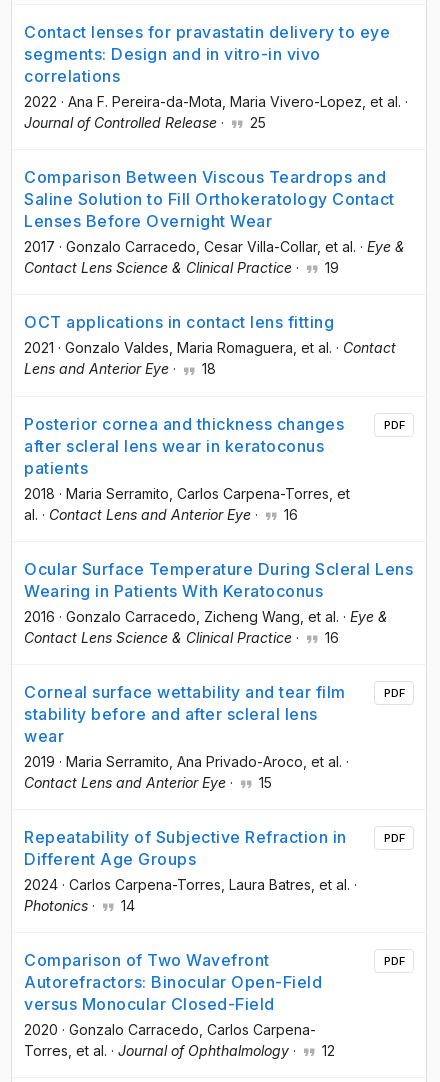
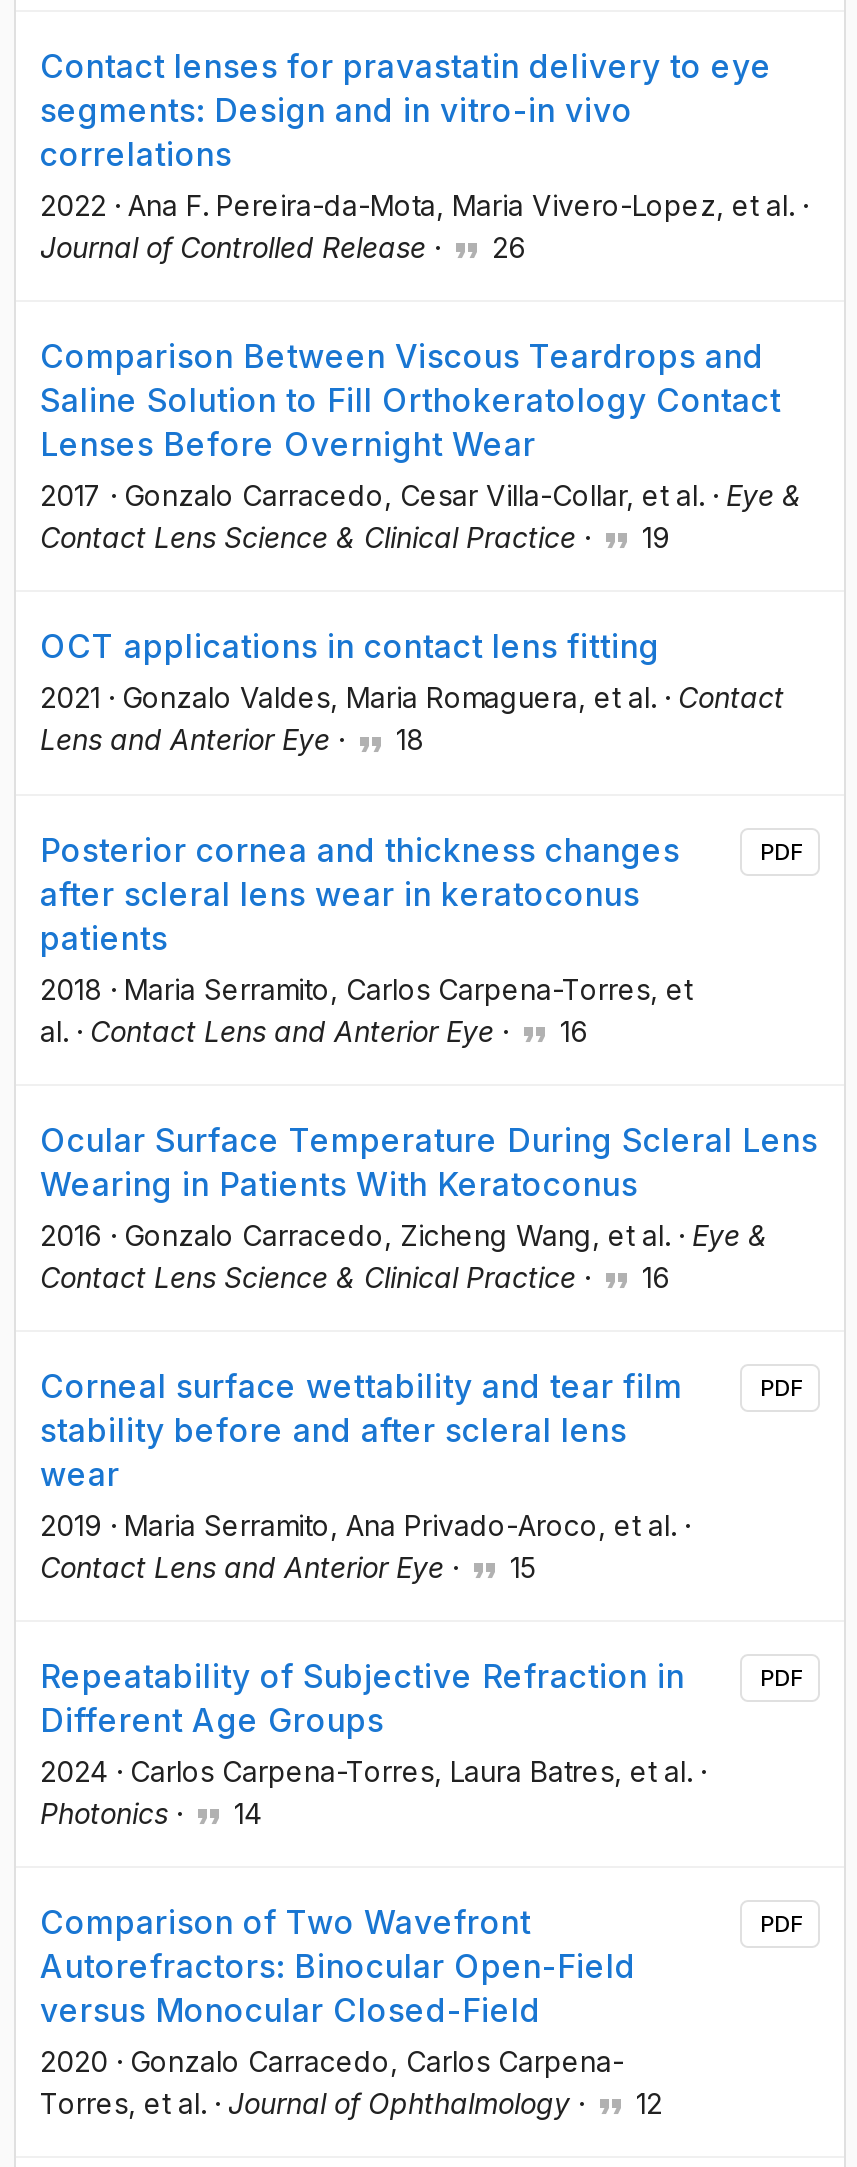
- Journal of Controlled Release · 25
+ Journal of Controlled Release · 26
